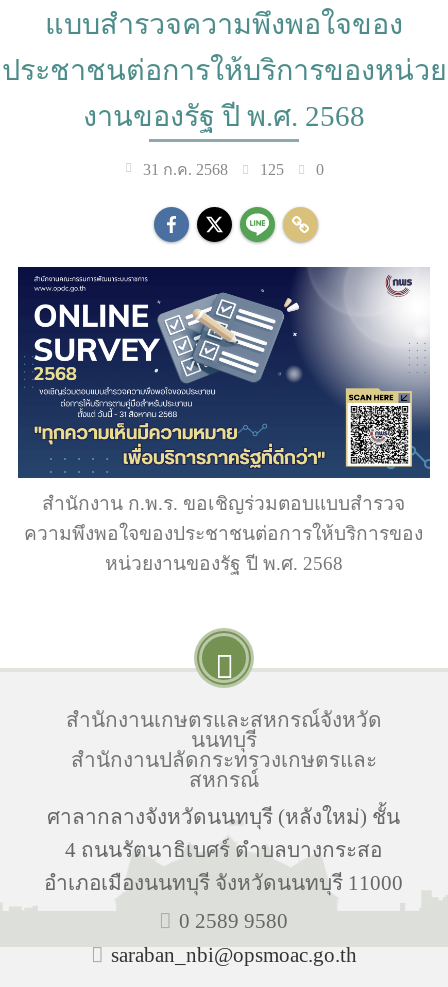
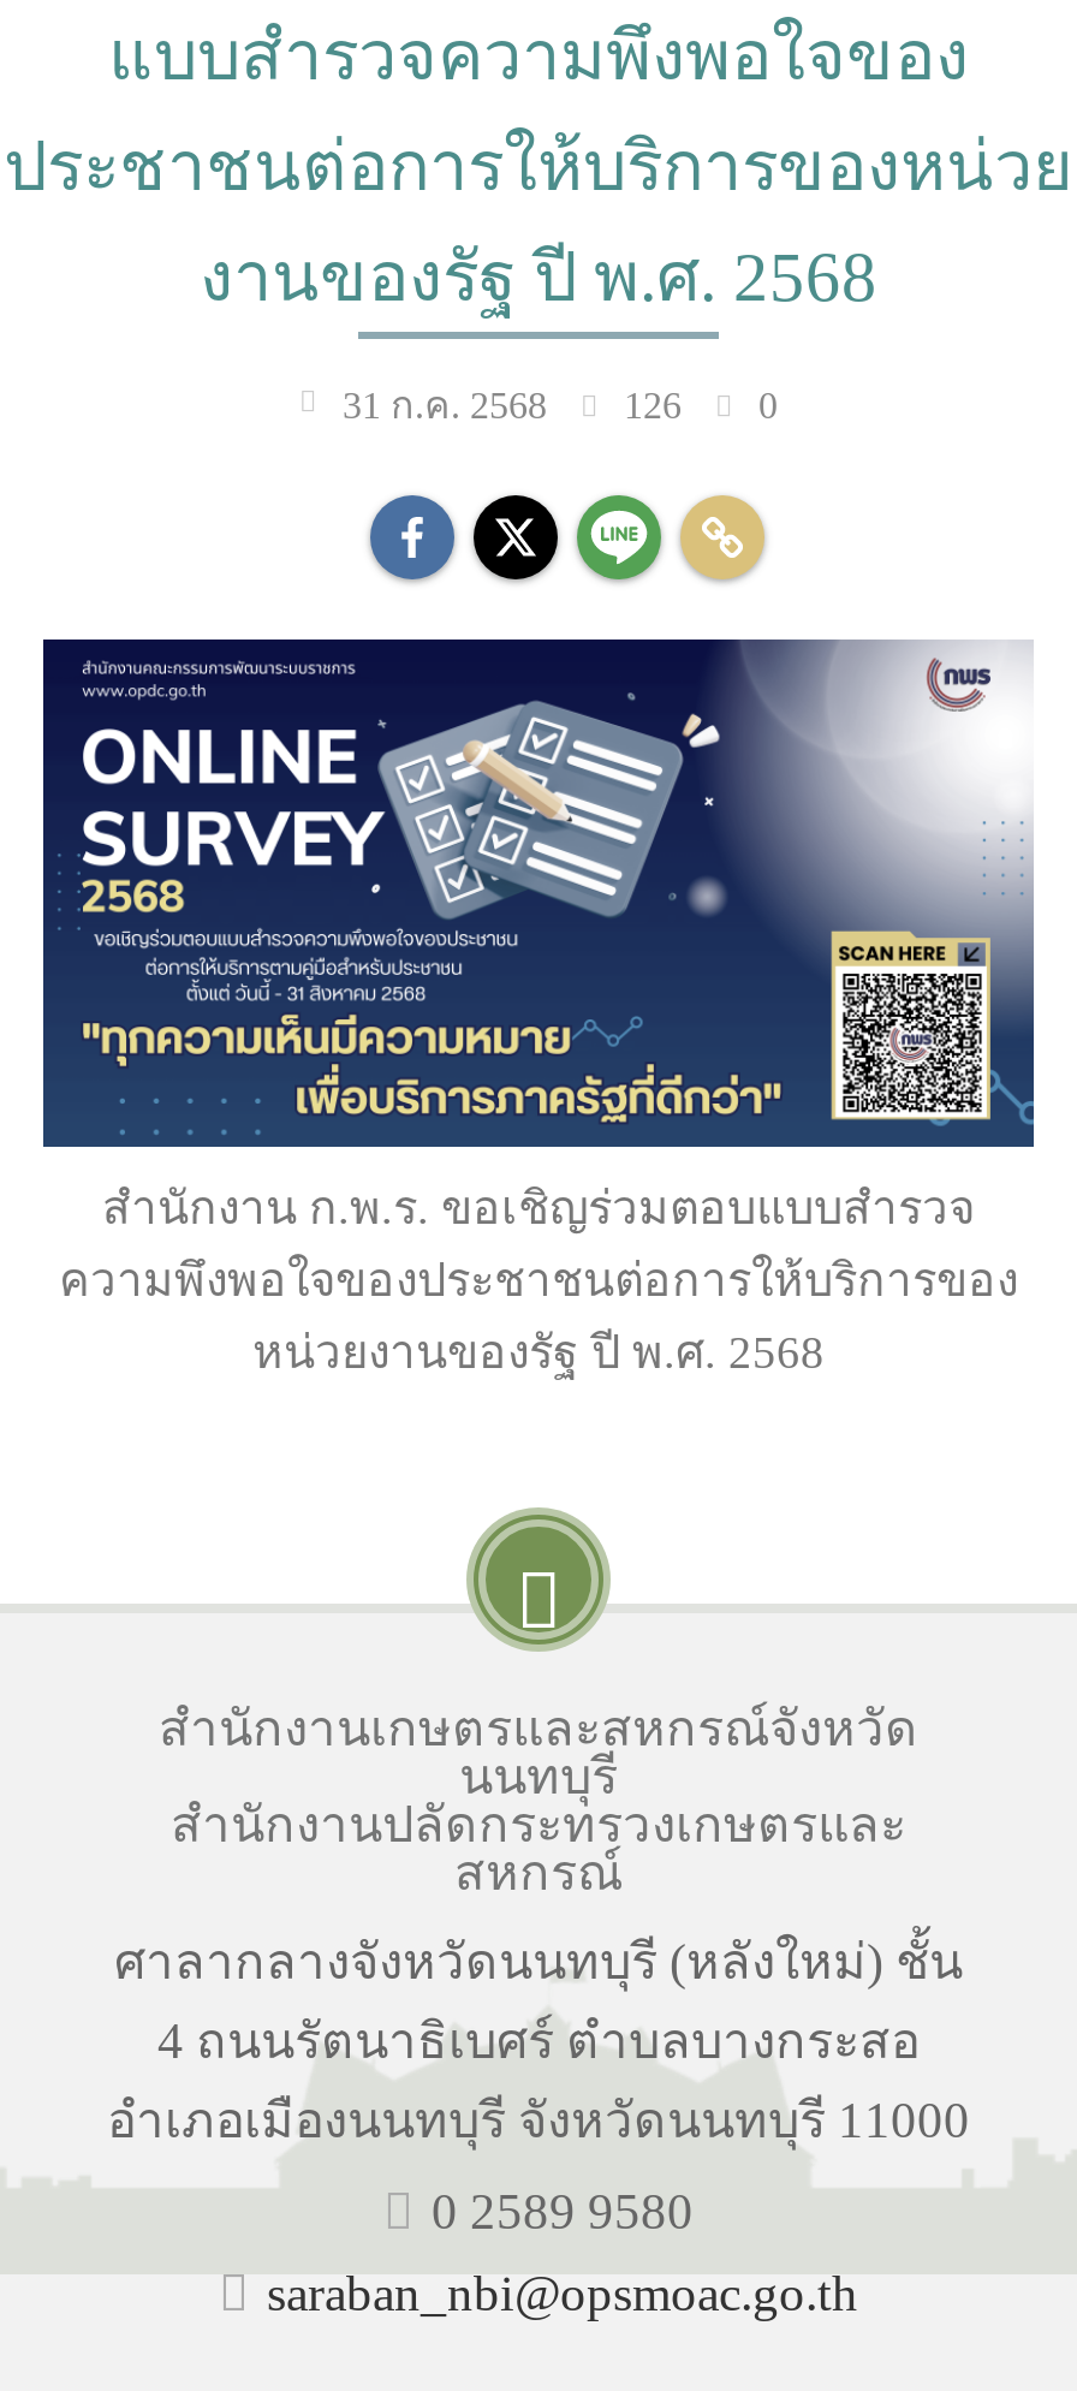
- 31 ก.ค. 2568 125 0
+ 31 ก.ค. 2568 126 0
